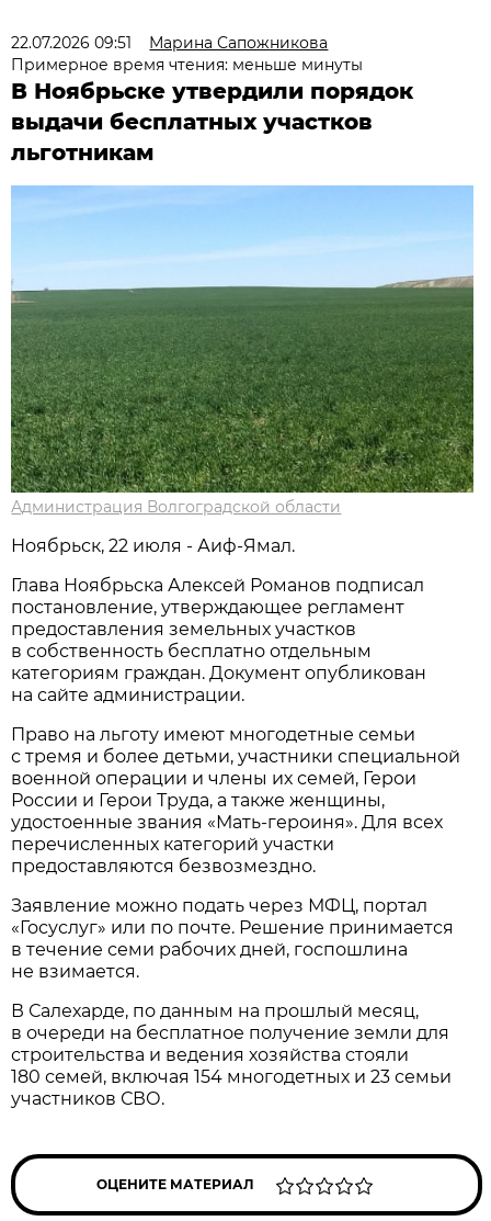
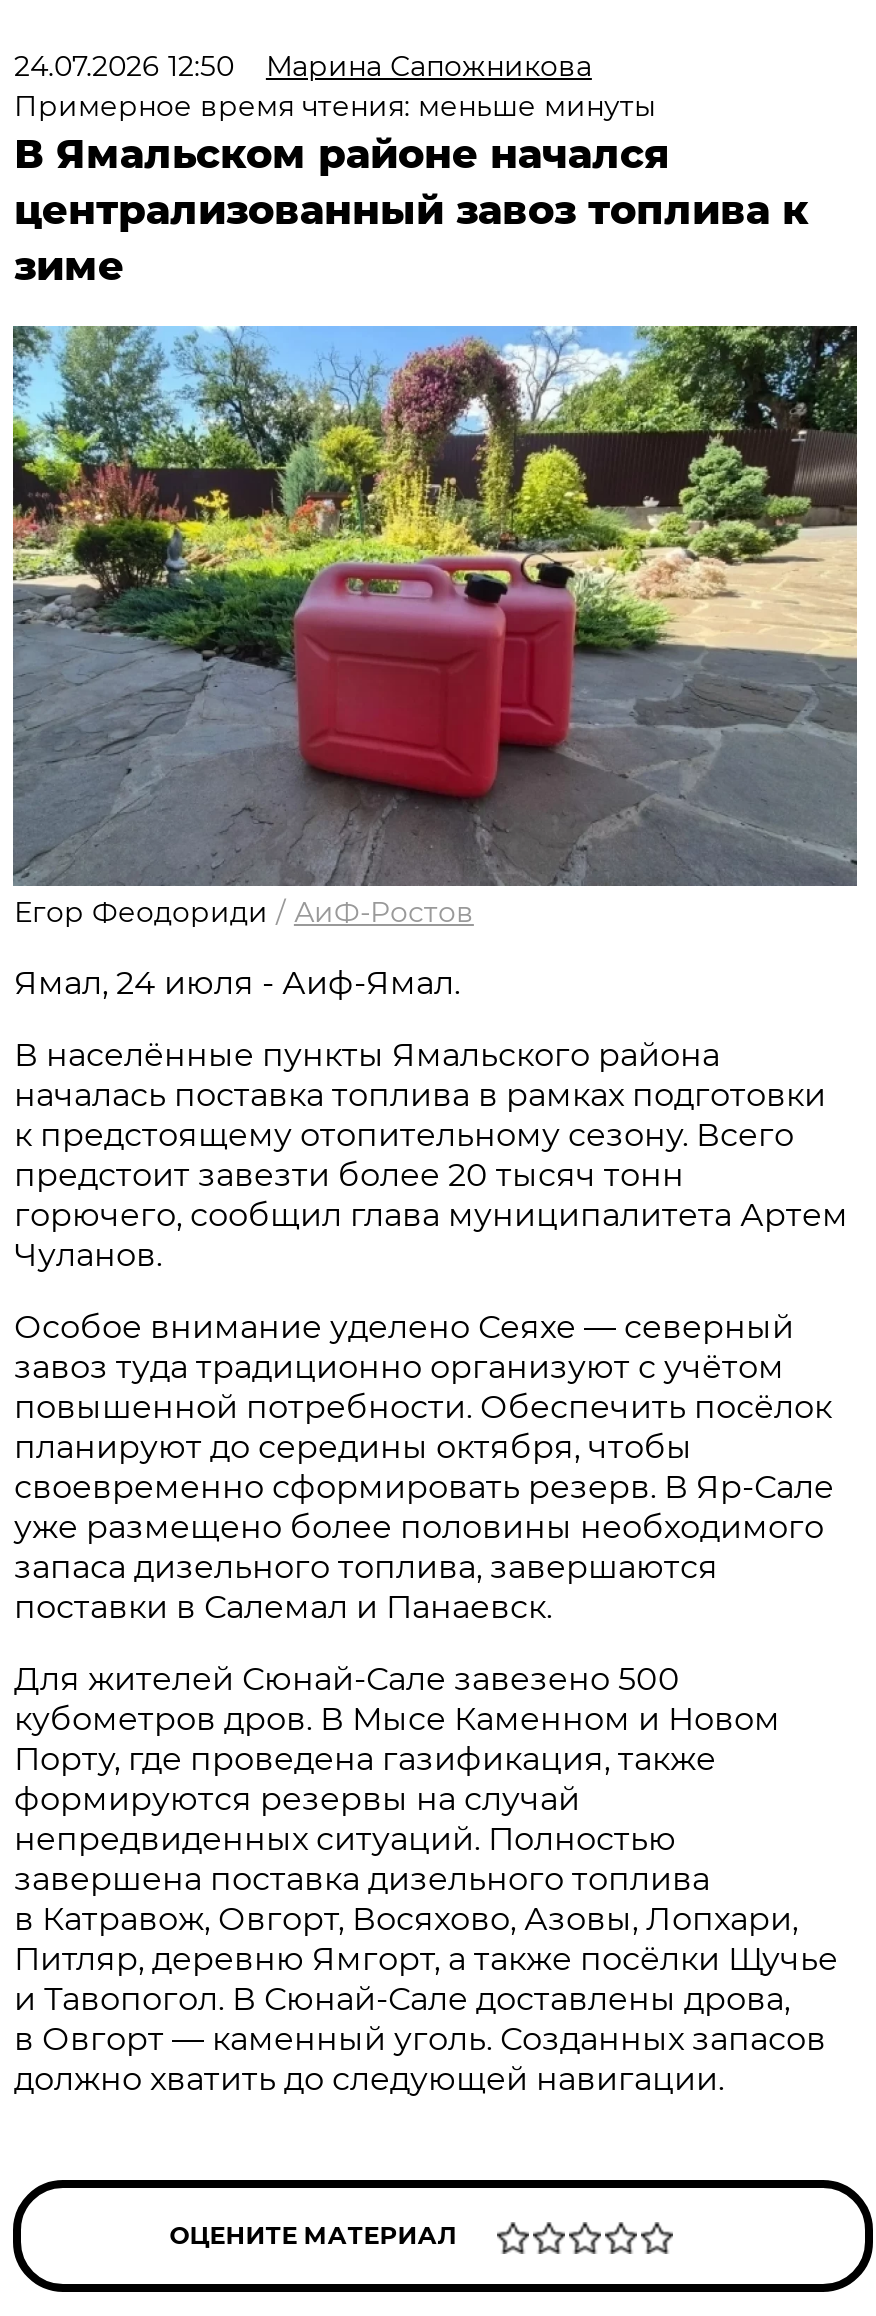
- 22.07.2026 09:51 Марина Сапожникова
+ 24.07.2026 12:50 Марина Сапожникова

- В Ноябрьске утвердили порядок
- выдачи бесплатных участков
- льготникам
+ В Ямальском районе начался
+ централизованный завоз топлива к
+ зиме

- [image]
- Администрация Волгоградской области
- Ноябрьск, 22 июля - Аиф-Ямал.
- Глава Ноябрьска Алексей Романов подписал
- постановление, утверждающее регламент
- предоставления земельных участков
- в собственность бесплатно отдельным
- категориям граждан. Документ опубликован
- на сайте администрации.
- Право на льготу имеют многодетные семьи
- с тремя и более детьми, участники специальной
- военной операции и члены их семей, Герои
- России и Герои Труда, а также женщины,
- удостоенные звания «Мать-героиня». Для всех
- перечисленных категорий участки
- предоставляются безвозмездно.
- Заявление можно подать через МФЦ, портал
- «Госуслуг» или по почте. Решение принимается
- в течение семи рабочих дней, госпошлина
- не взимается.
- В Салехарде, по данным на прошлый месяц,
- в очереди на бесплатное получение земли для
- строительства и ведения хозяйства стояли
- 180 семей, включая 154 многодетных и 23 семьи
- участников СВО.
+ [image]
+ Егор Феодориди / АиФ-Ростов
+ Ямал, 24 июля - Аиф-Ямал.
+ В населённые пункты Ямальского района
+ началась поставка топлива в рамках подготовки
+ к предстоящему отопительному сезону. Всего
+ предстоит завезти более 20 тысяч тонн
+ горючего, сообщил глава муниципалитета Артем
+ Чуланов.
+ Особое внимание уделено Сеяхе — северный
+ завоз туда традиционно организуют с учётом
+ повышенной потребности. Обеспечить посёлок
+ планируют до середины октября, чтобы
+ своевременно сформировать резерв. В Яр-Сале
+ уже размещено более половины необходимого
+ запаса дизельного топлива, завершаются
+ поставки в Салемал и Панаевск.
+ Для жителей Сюнай-Сале завезено 500
+ кубометров дров. В Мысе Каменном и Новом
+ Порту, где проведена газификация, также
+ формируются резервы на случай
+ непредвиденных ситуаций. Полностью
+ завершена поставка дизельного топлива
+ в Катравож, Овгорт, Восяхово, Азовы, Лопхари,
+ Питляр, деревню Ямгорт, а также посёлки Щучье
+ и Тавопогол. В Сюнай-Сале доставлены дрова,
+ в Овгорт — каменный уголь. Созданных запасов
+ должно хватить до следующей навигации.
